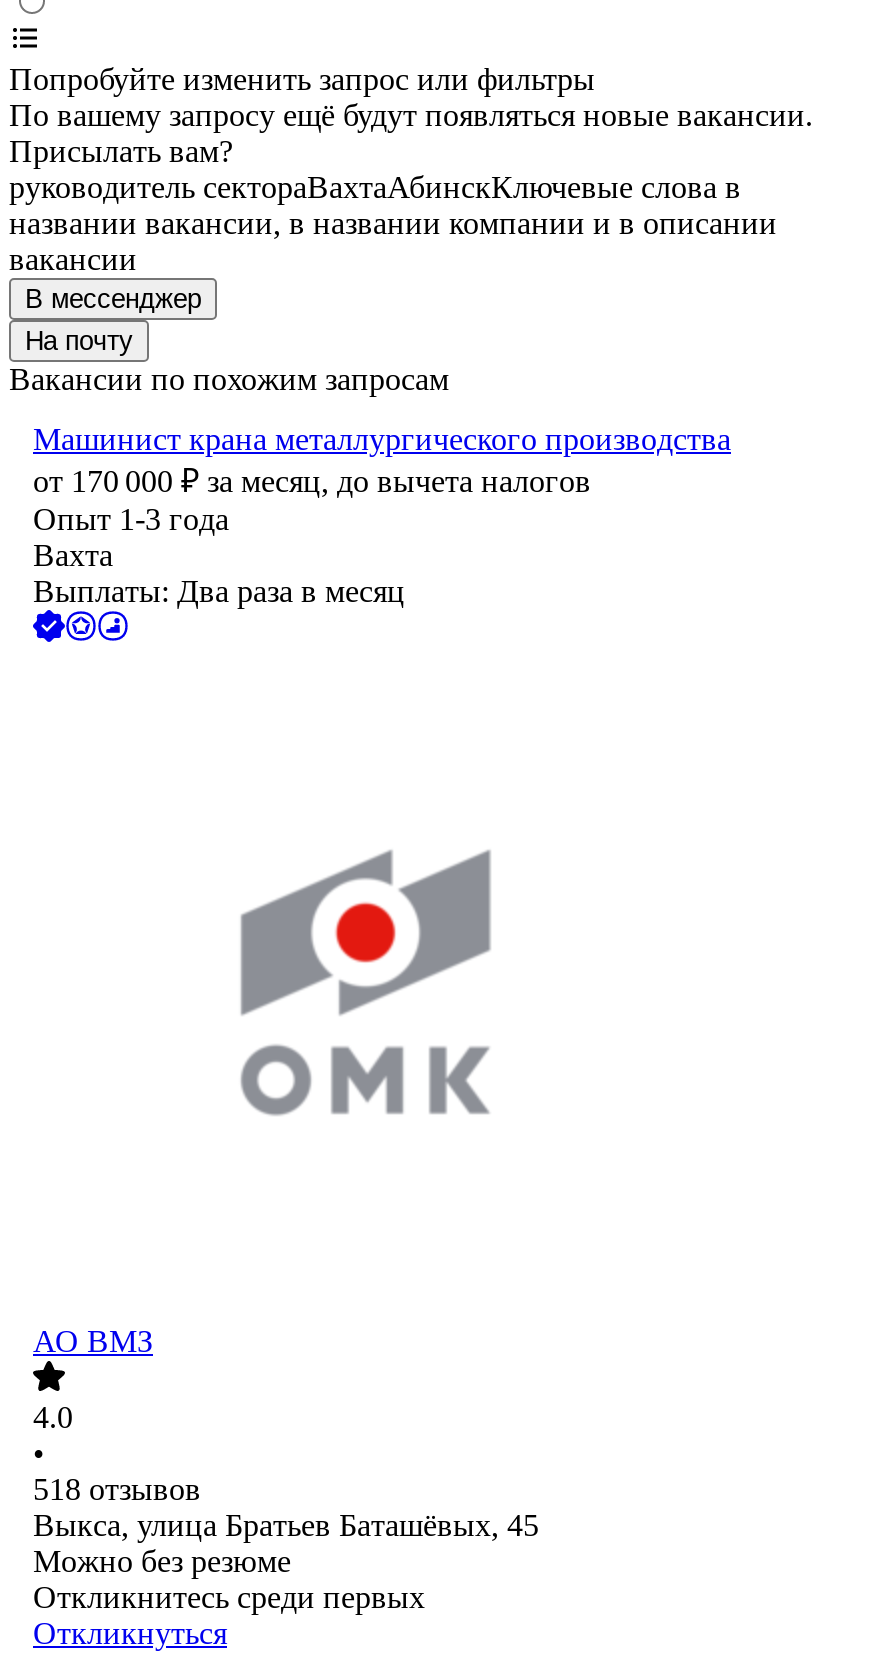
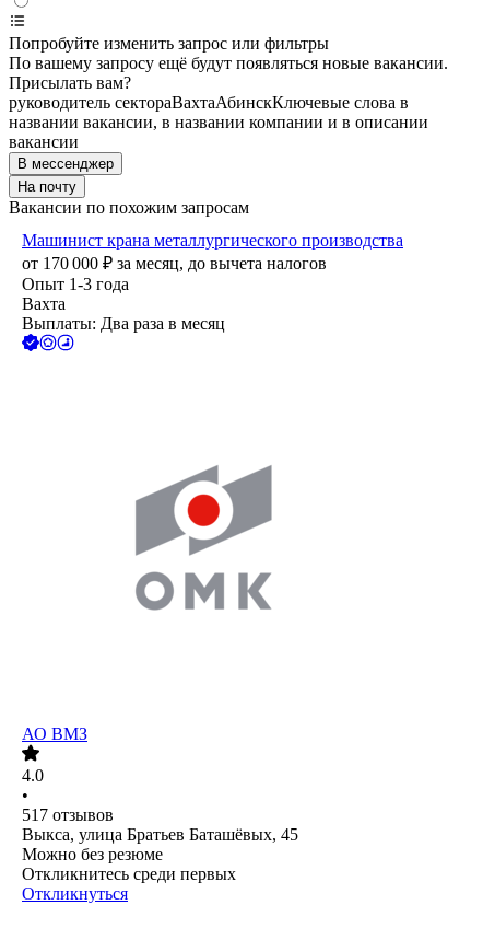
- 518 отзывов
+ 517 отзывов
